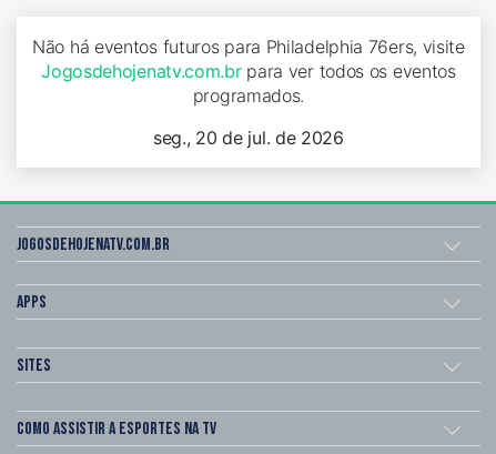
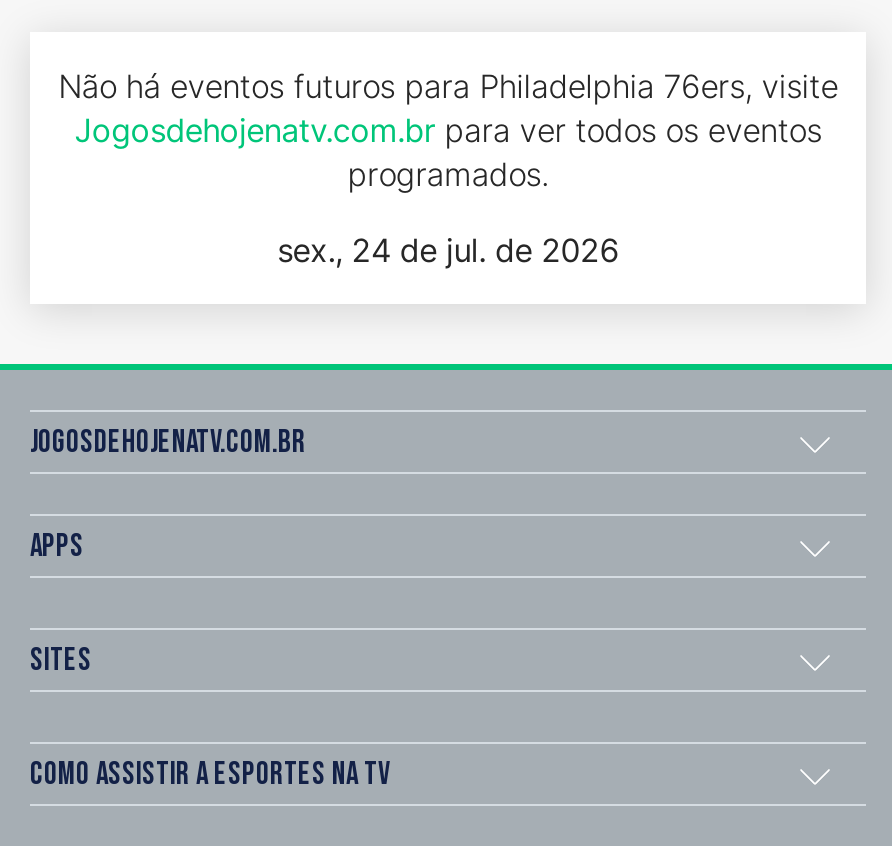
- seg., 20 de jul. de 2026
+ sex., 24 de jul. de 2026
